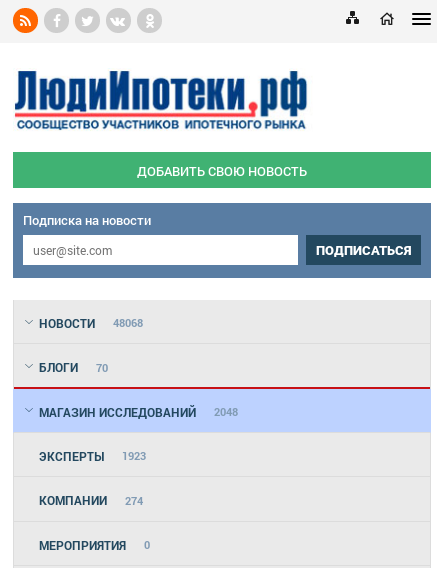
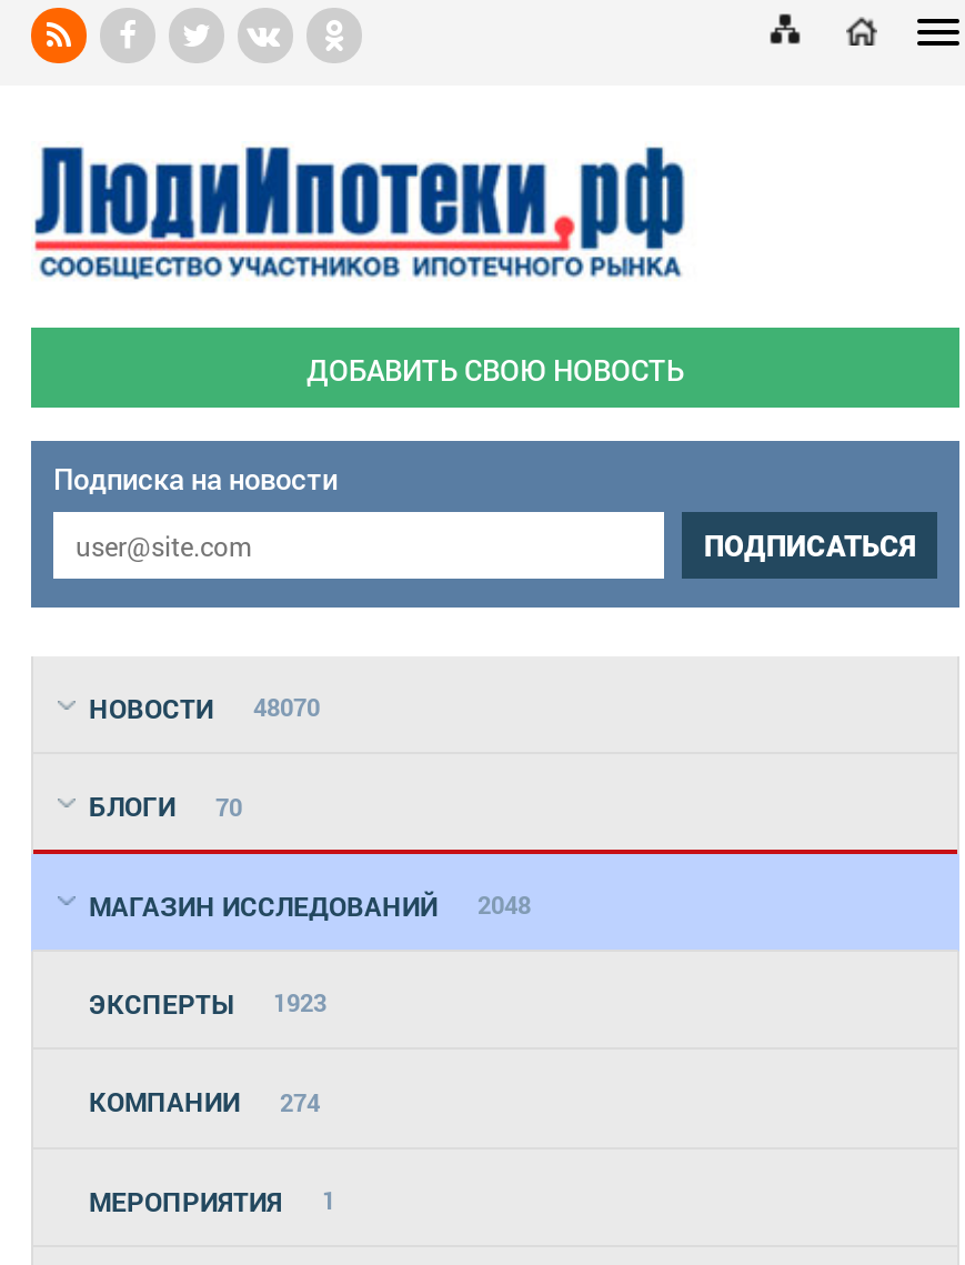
- НОВОСТИ 48068
+ НОВОСТИ 48070

- МЕРОПРИЯТИЯ 0
+ МЕРОПРИЯТИЯ 1
